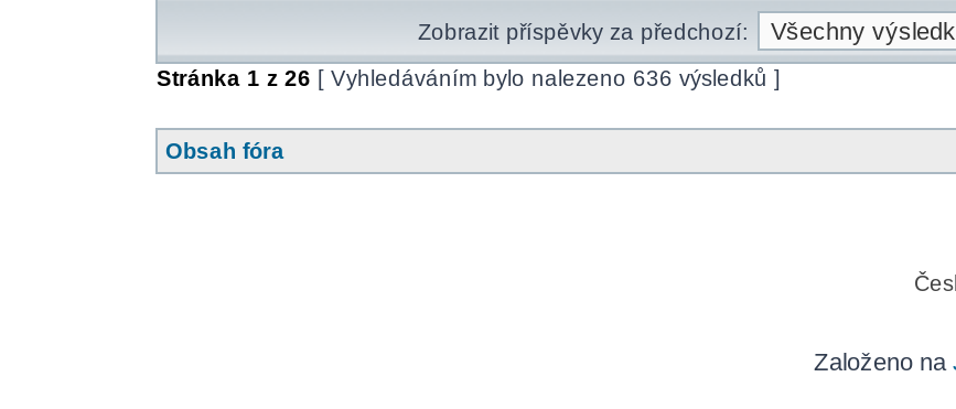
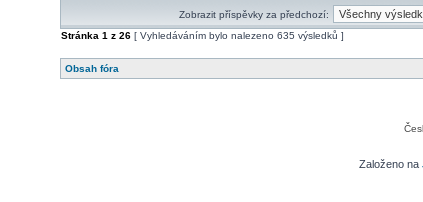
- Stránka 1 z 26 [ Vyhledáváním bylo nalezeno 636 výsledků ]
+ Stránka 1 z 26 [ Vyhledáváním bylo nalezeno 635 výsledků ]
